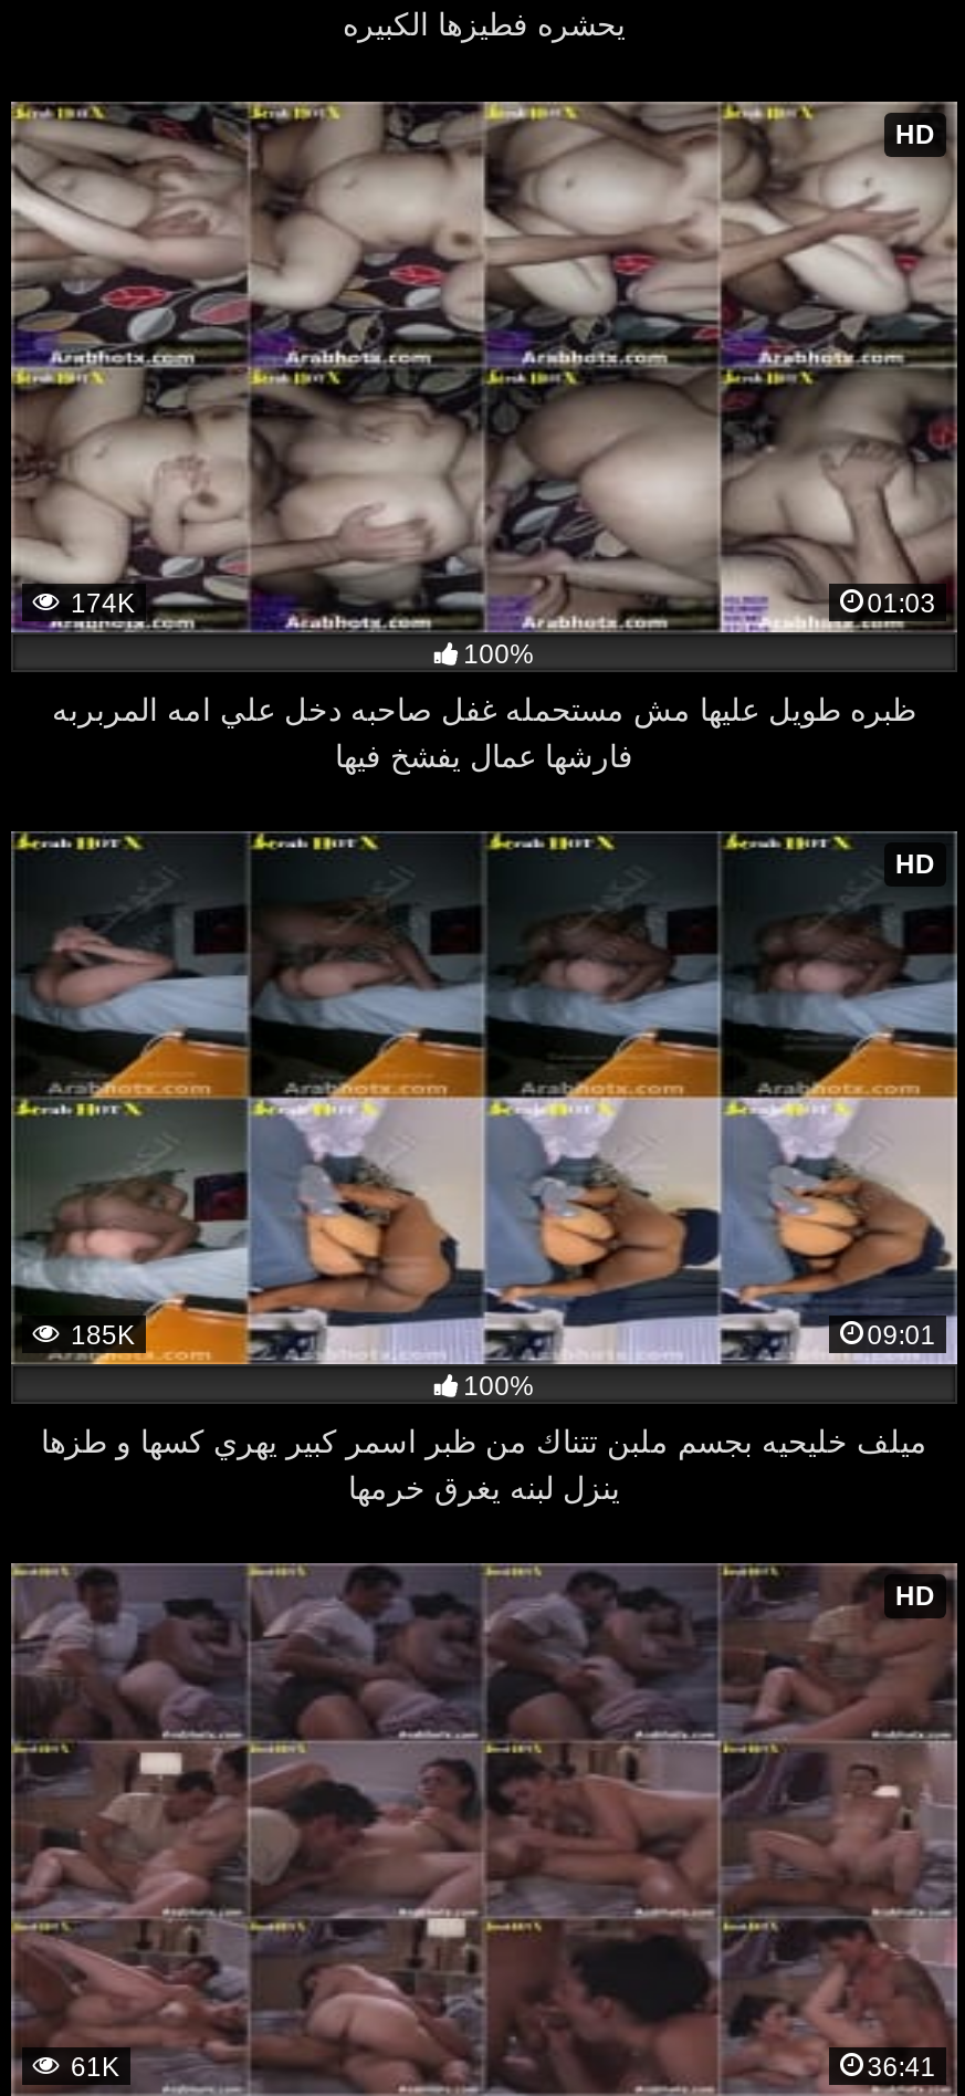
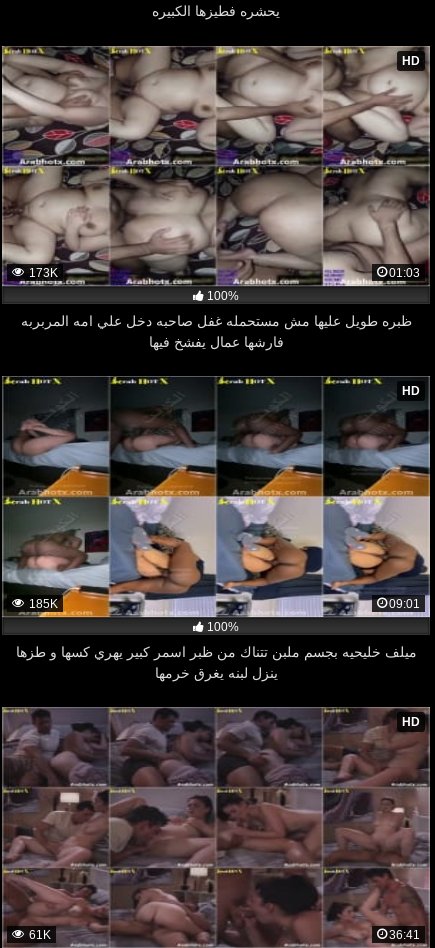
- 174K
+ 173K
